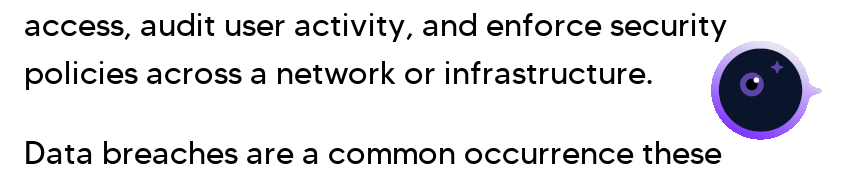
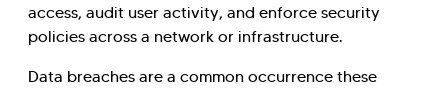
- [image]
